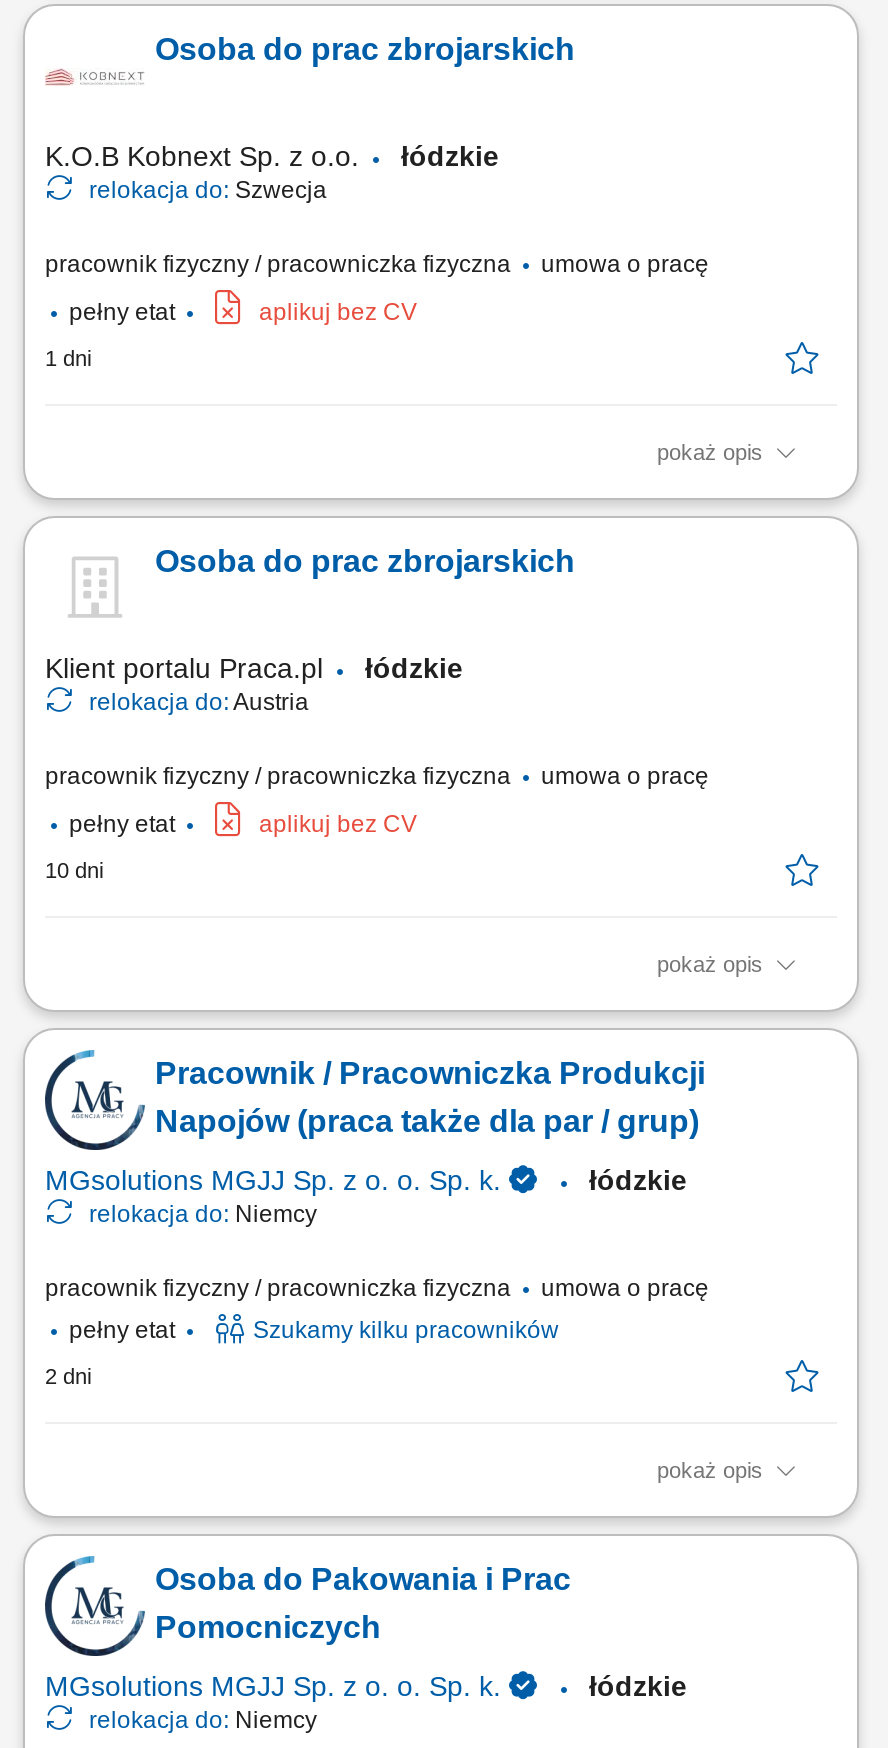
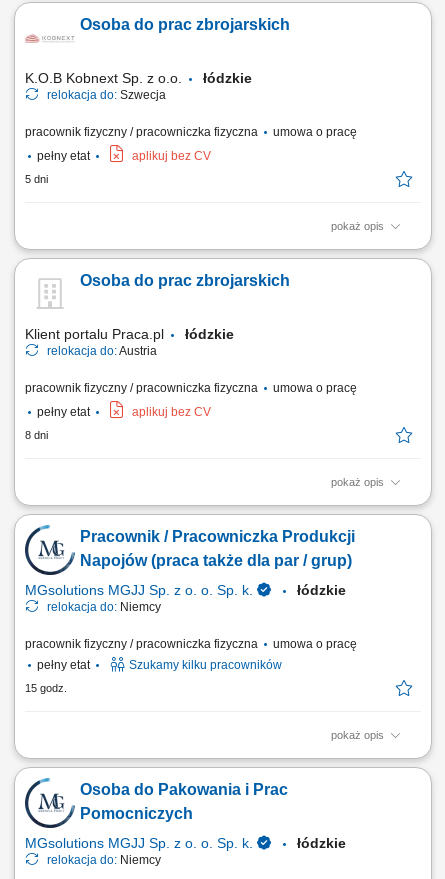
- 1 dni
+ 5 dni

- 10 dni
+ 8 dni

- 2 dni
+ 15 godz.
